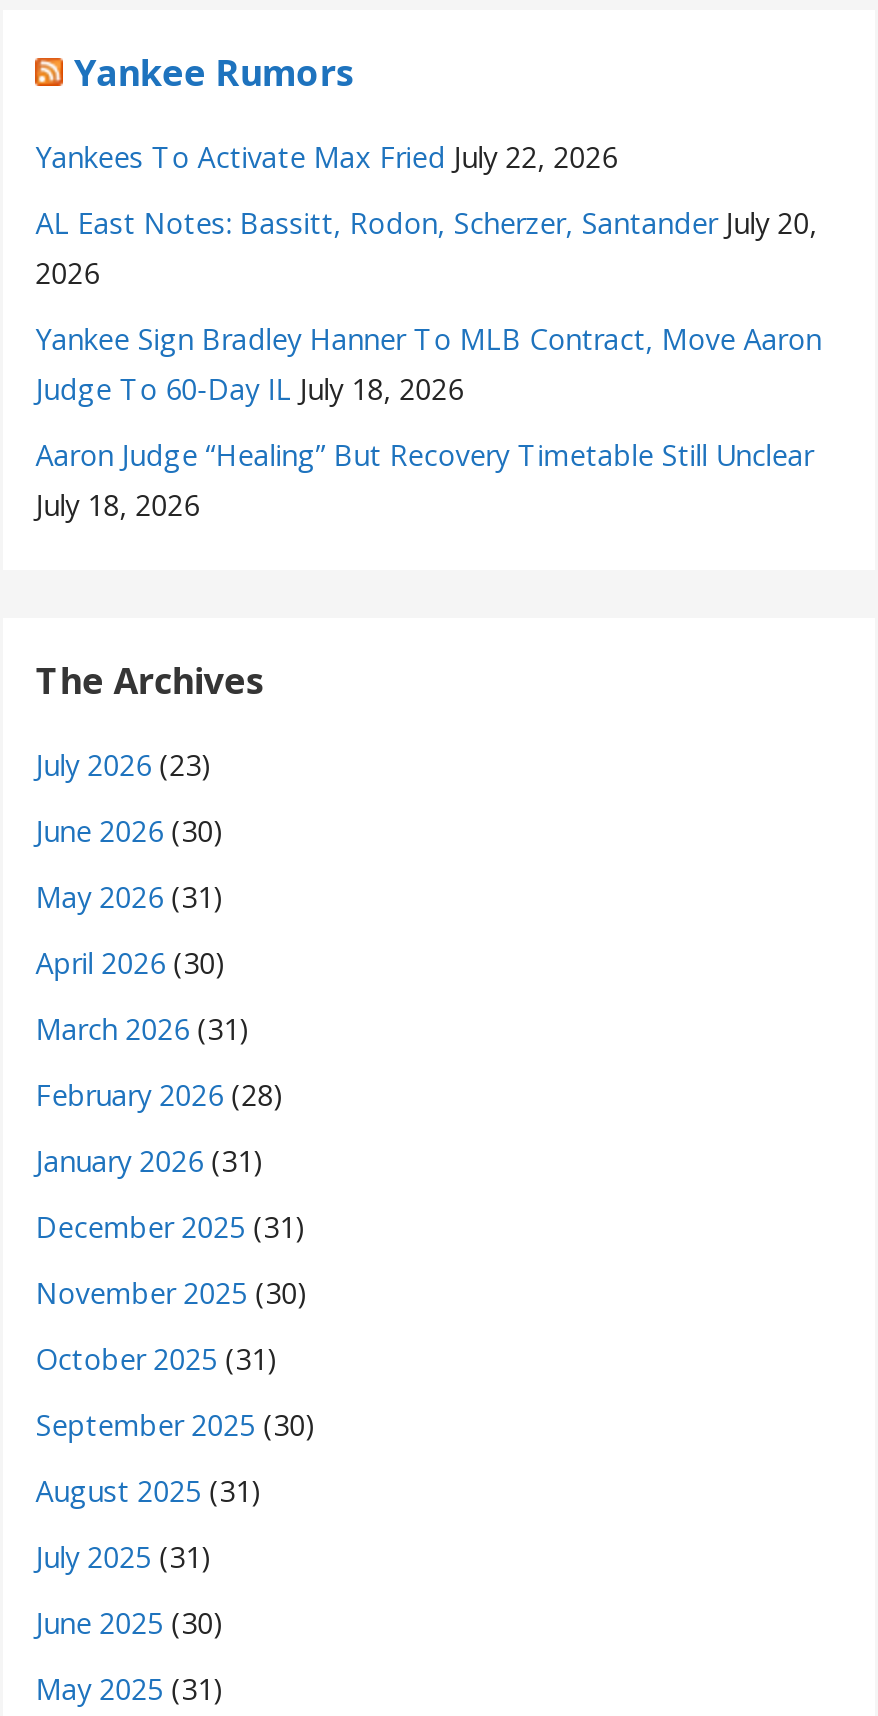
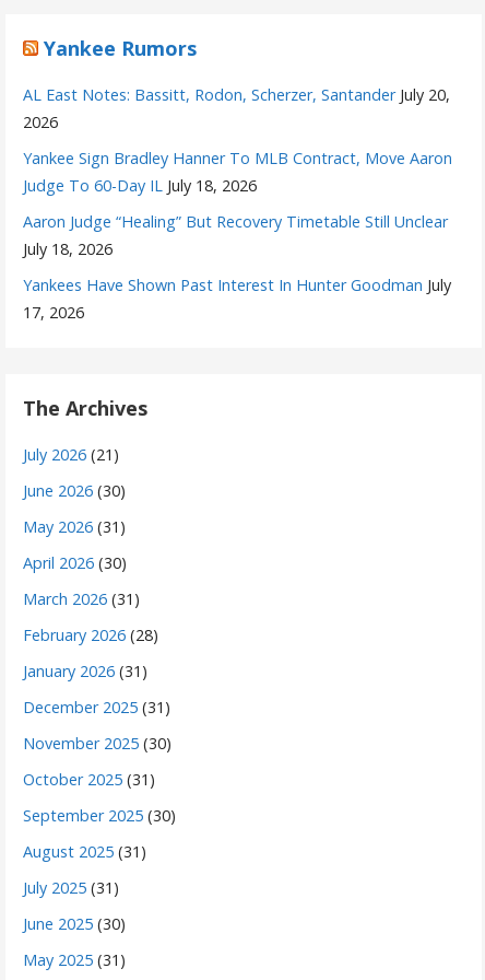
- Yankees To Activate Max Fried July 22, 2026

moved up: AL East Notes: Bassitt, Rodon, Scherzer, Santander July 20, | 2026 | Yankee Sign Bradley Hanner To MLB Contract, Move Aaron | Judge To 60-Day IL July 18, 2026 | Aaron Judge “Healing” But Recovery Timetable Still Unclear | July 18, 2026

+ Yankees Have Shown Past Interest In Hunter Goodman July
+ 17, 2026

- July 2026 (23)
+ July 2026 (21)
